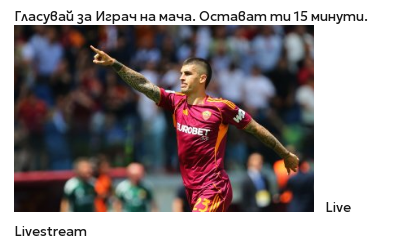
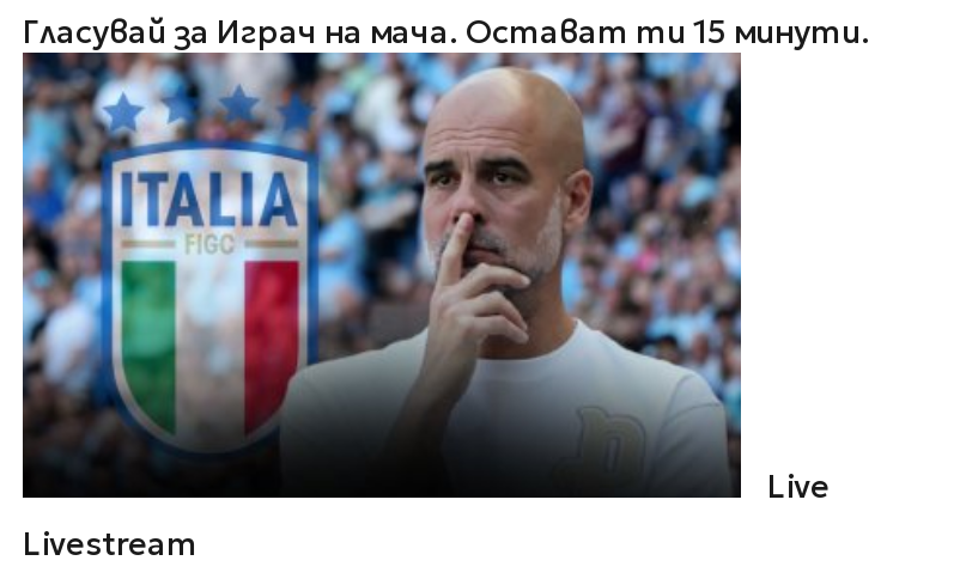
- [image]
+ [image]
